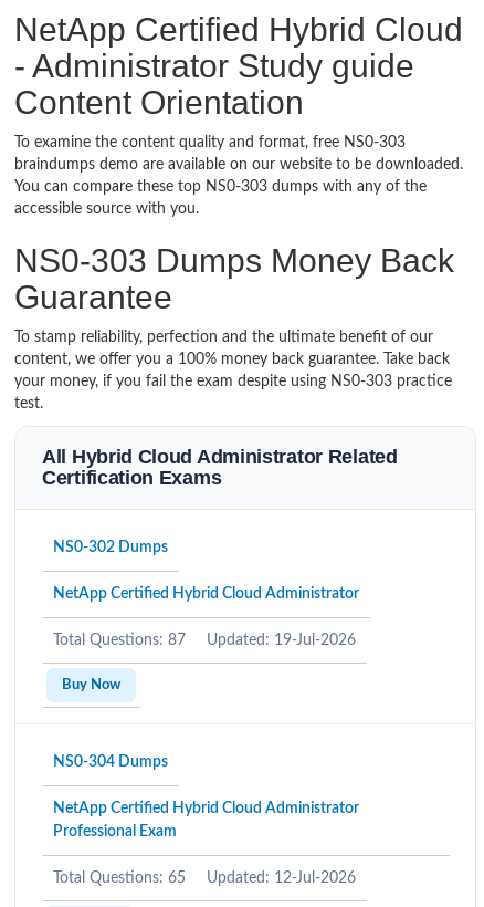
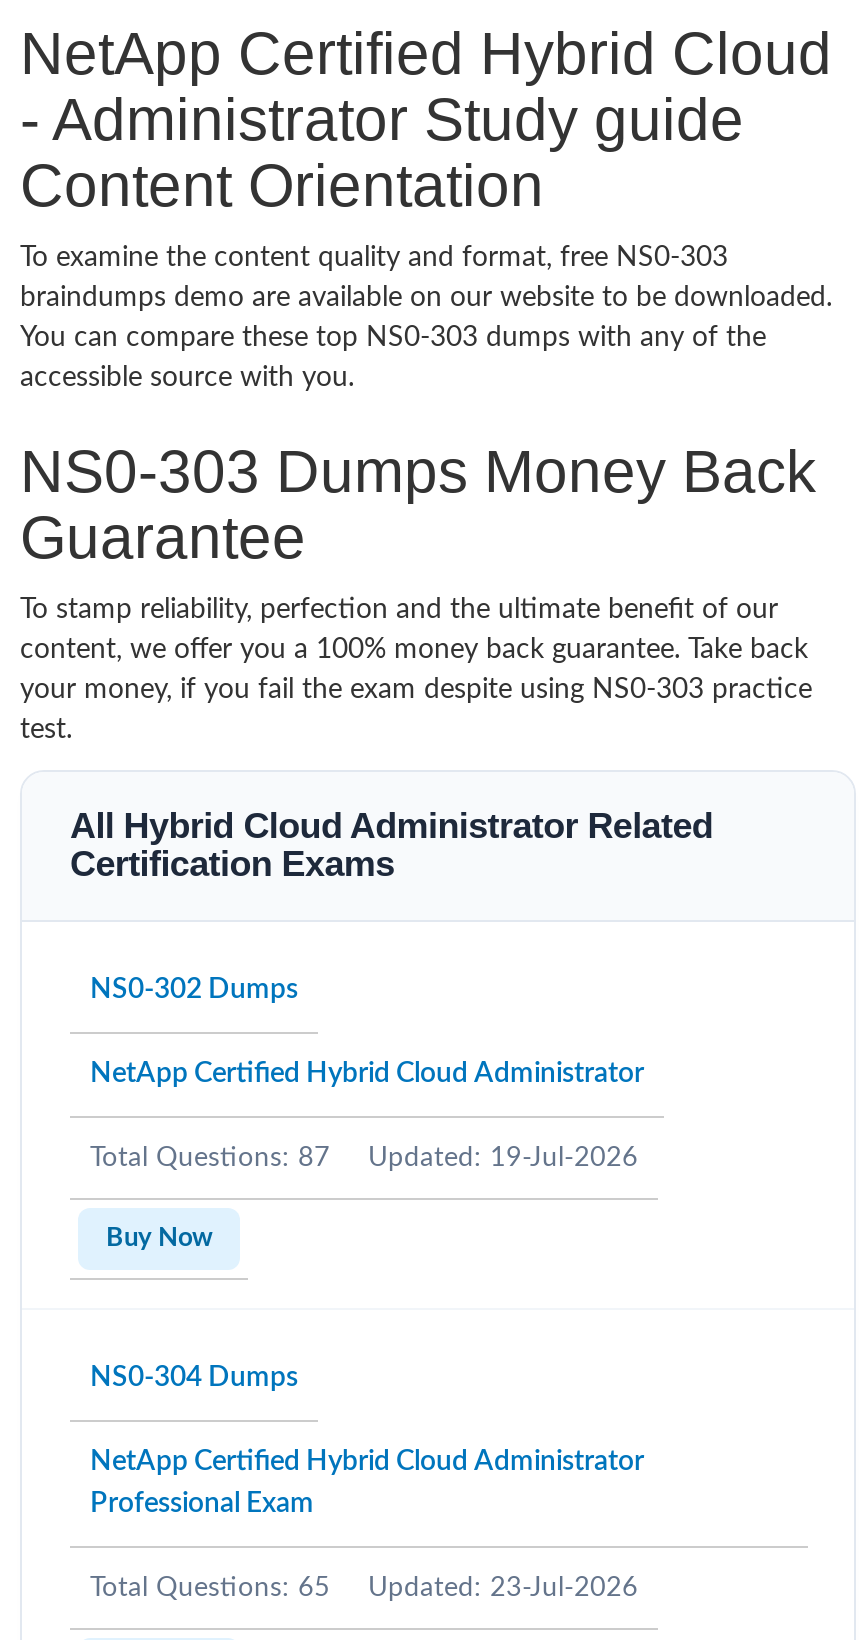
- Total Questions: 65 Updated: 12-Jul-2026
+ Total Questions: 65 Updated: 23-Jul-2026
